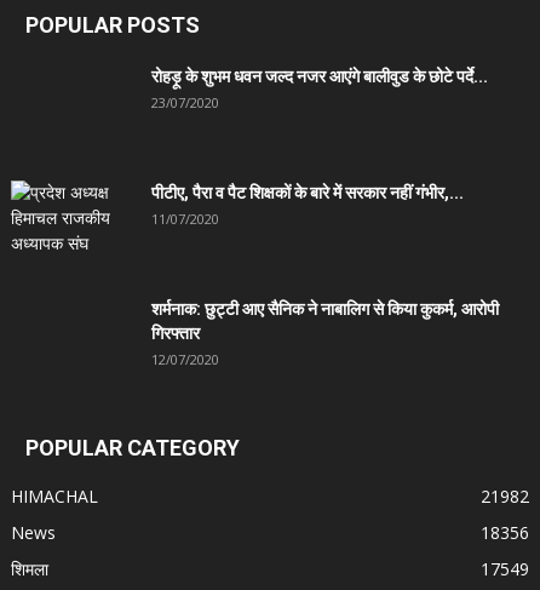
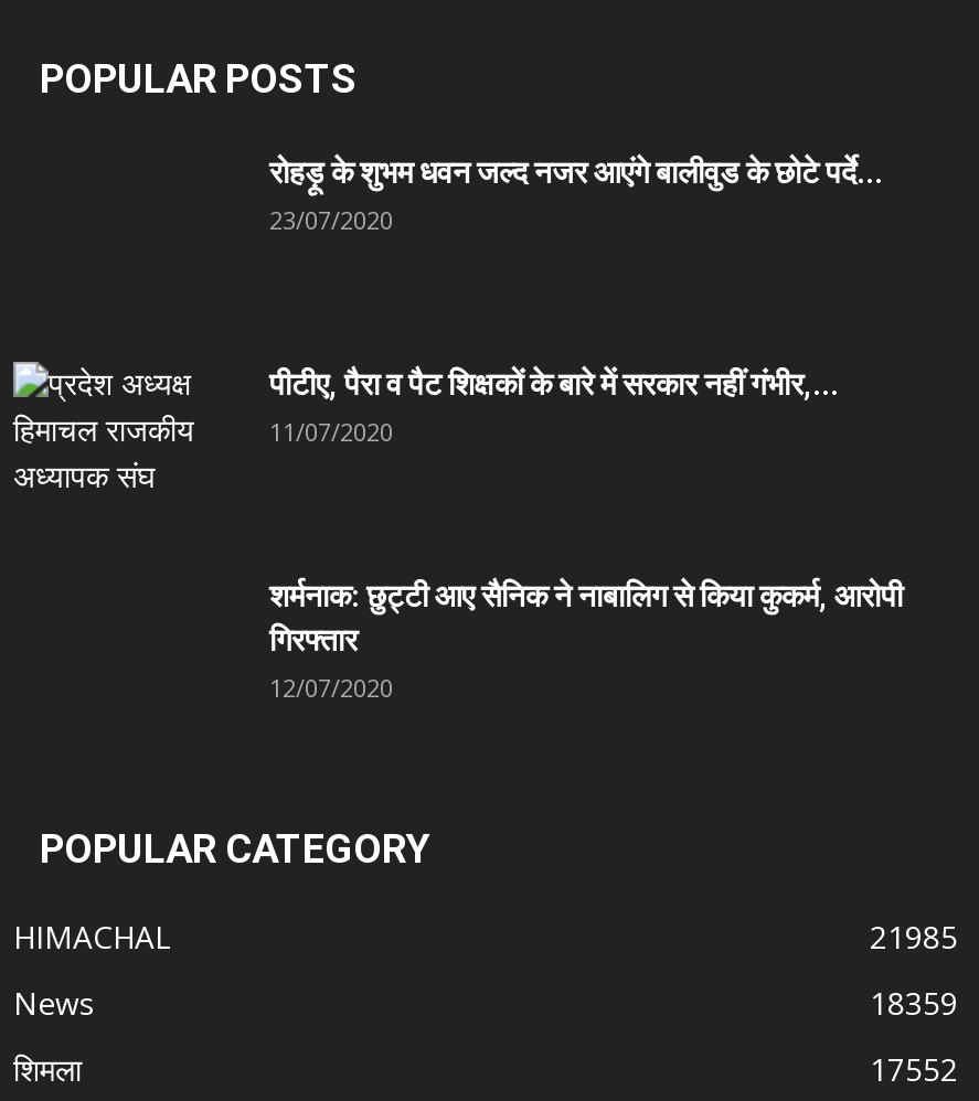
- 21982
+ 21985

- 18356
+ 18359

- 17549
+ 17552
